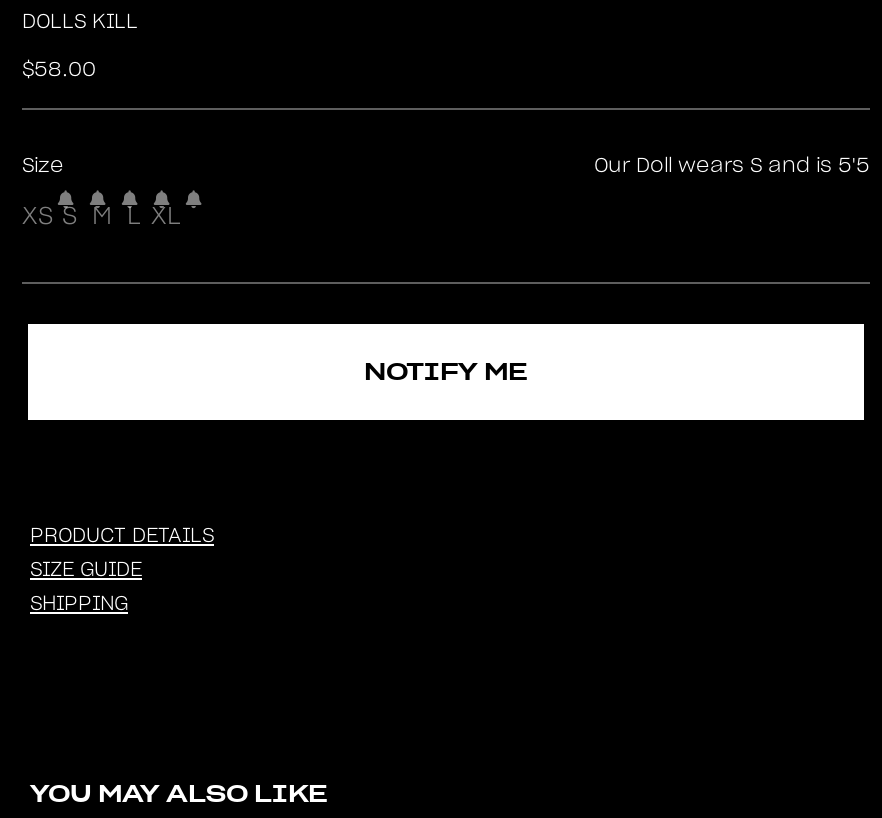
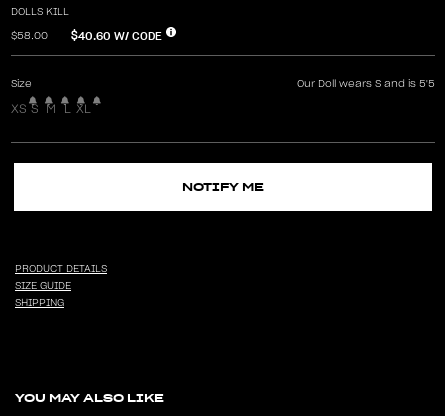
+ $40.60 W/ CODE
